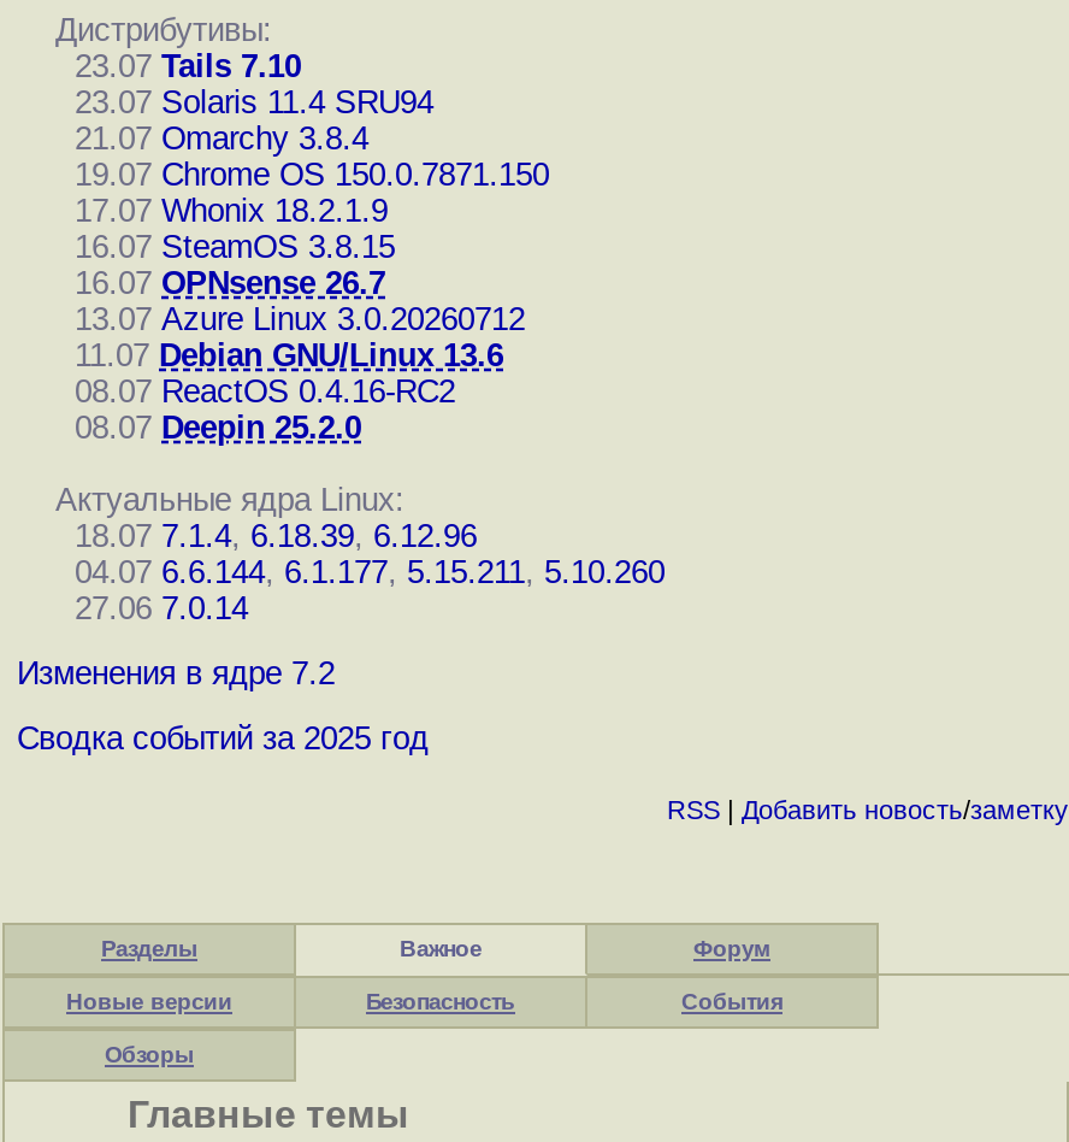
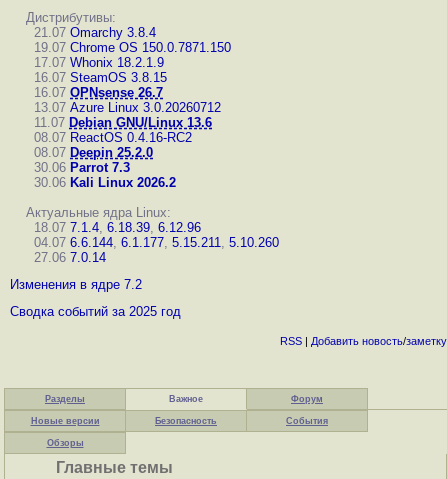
- 23.07 Tails 7.10
- 23.07 Solaris 11.4 SRU94

moved up: 21.07 Omarchy 3.8.4 | 19.07 Chrome OS 150.0.7871.150 | 17.07 Whonix 18.2.1.9 | ... | 08.07 ReactOS 0.4.16-RC2 | 08.07 Deepin 25.2.0

+ 30.06 Parrot 7.3
+ 30.06 Kali Linux 2026.2
